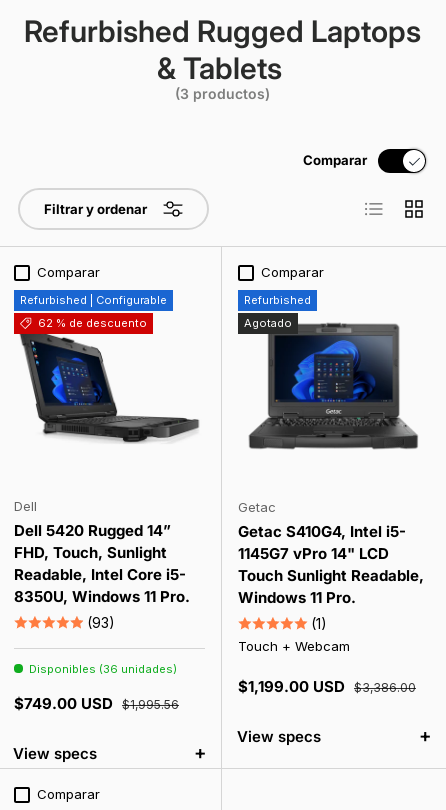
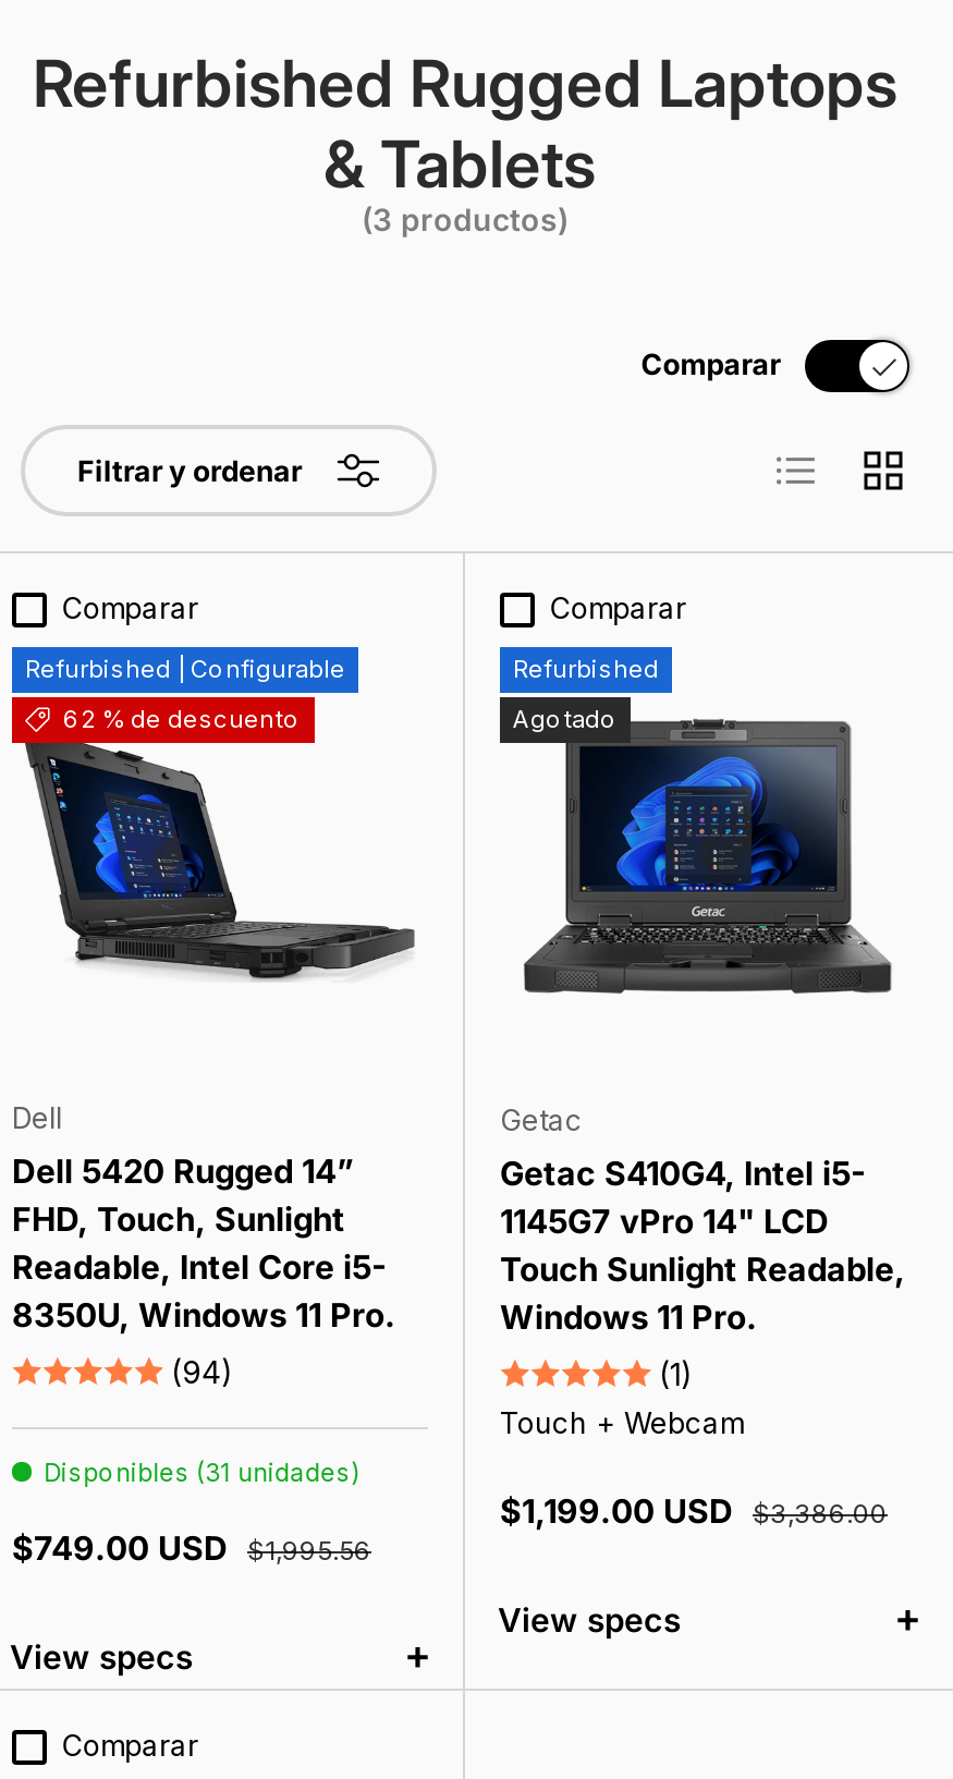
- (93)
+ (94)

- Disponibles (36 unidades)
+ Disponibles (31 unidades)
